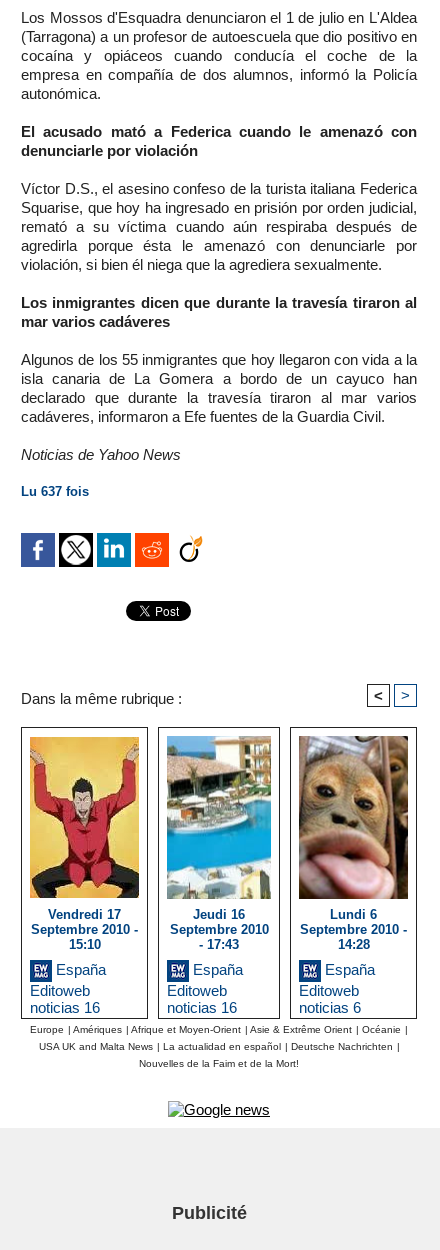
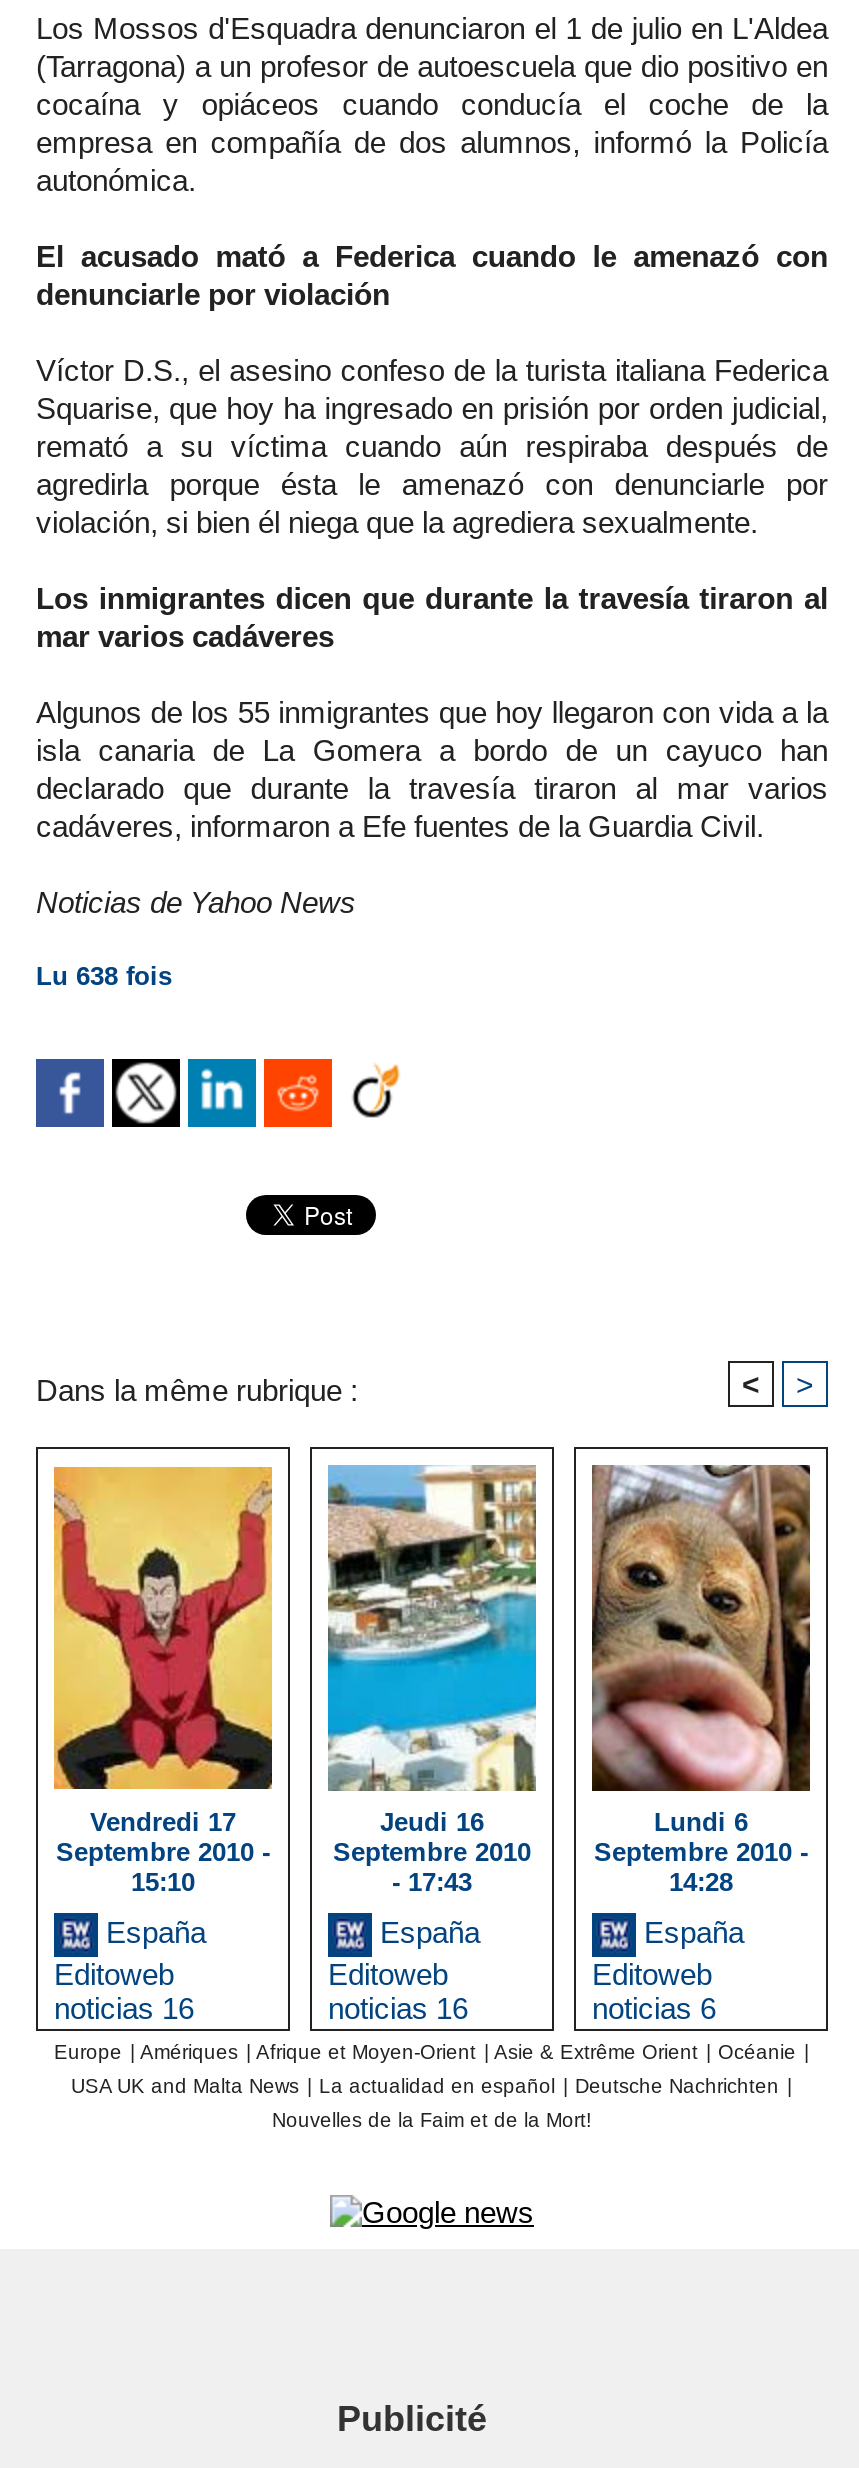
- Lu 637 fois
+ Lu 638 fois
